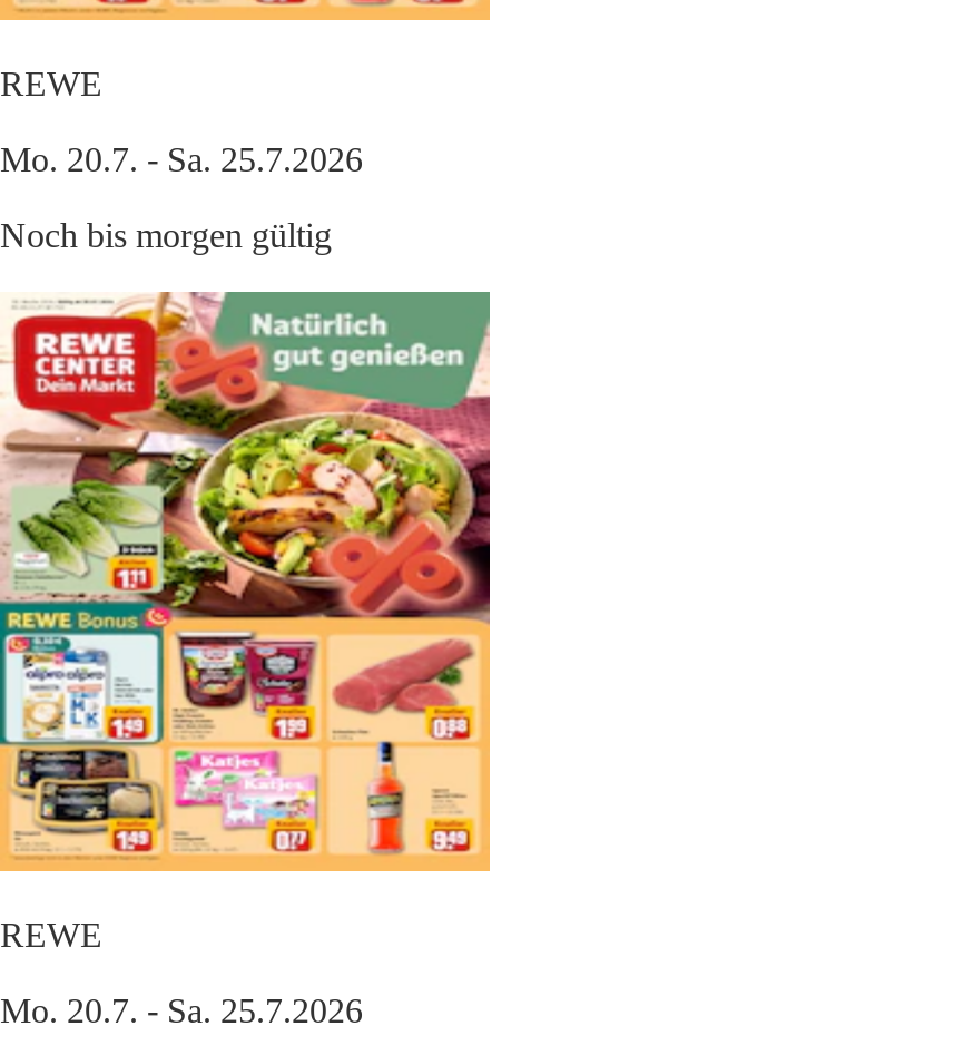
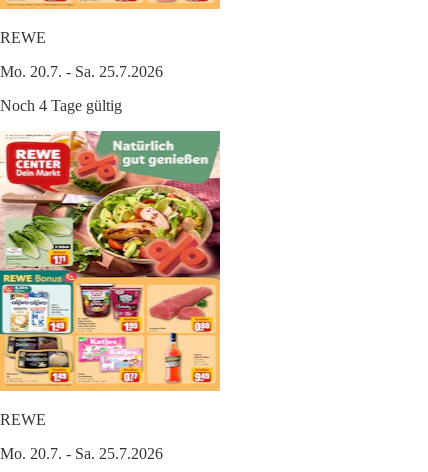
- Noch bis morgen gültig
+ Noch 4 Tage gültig
